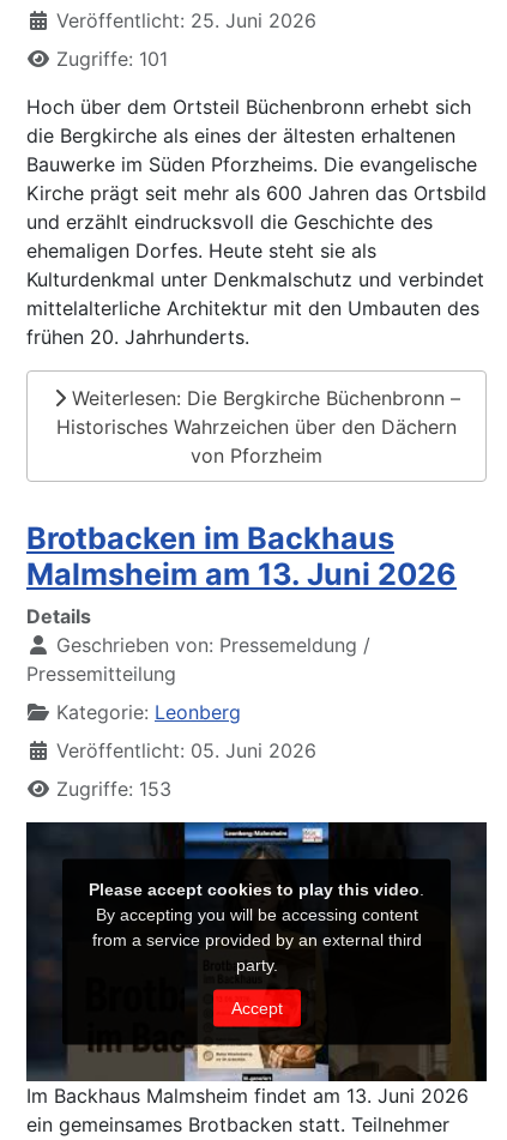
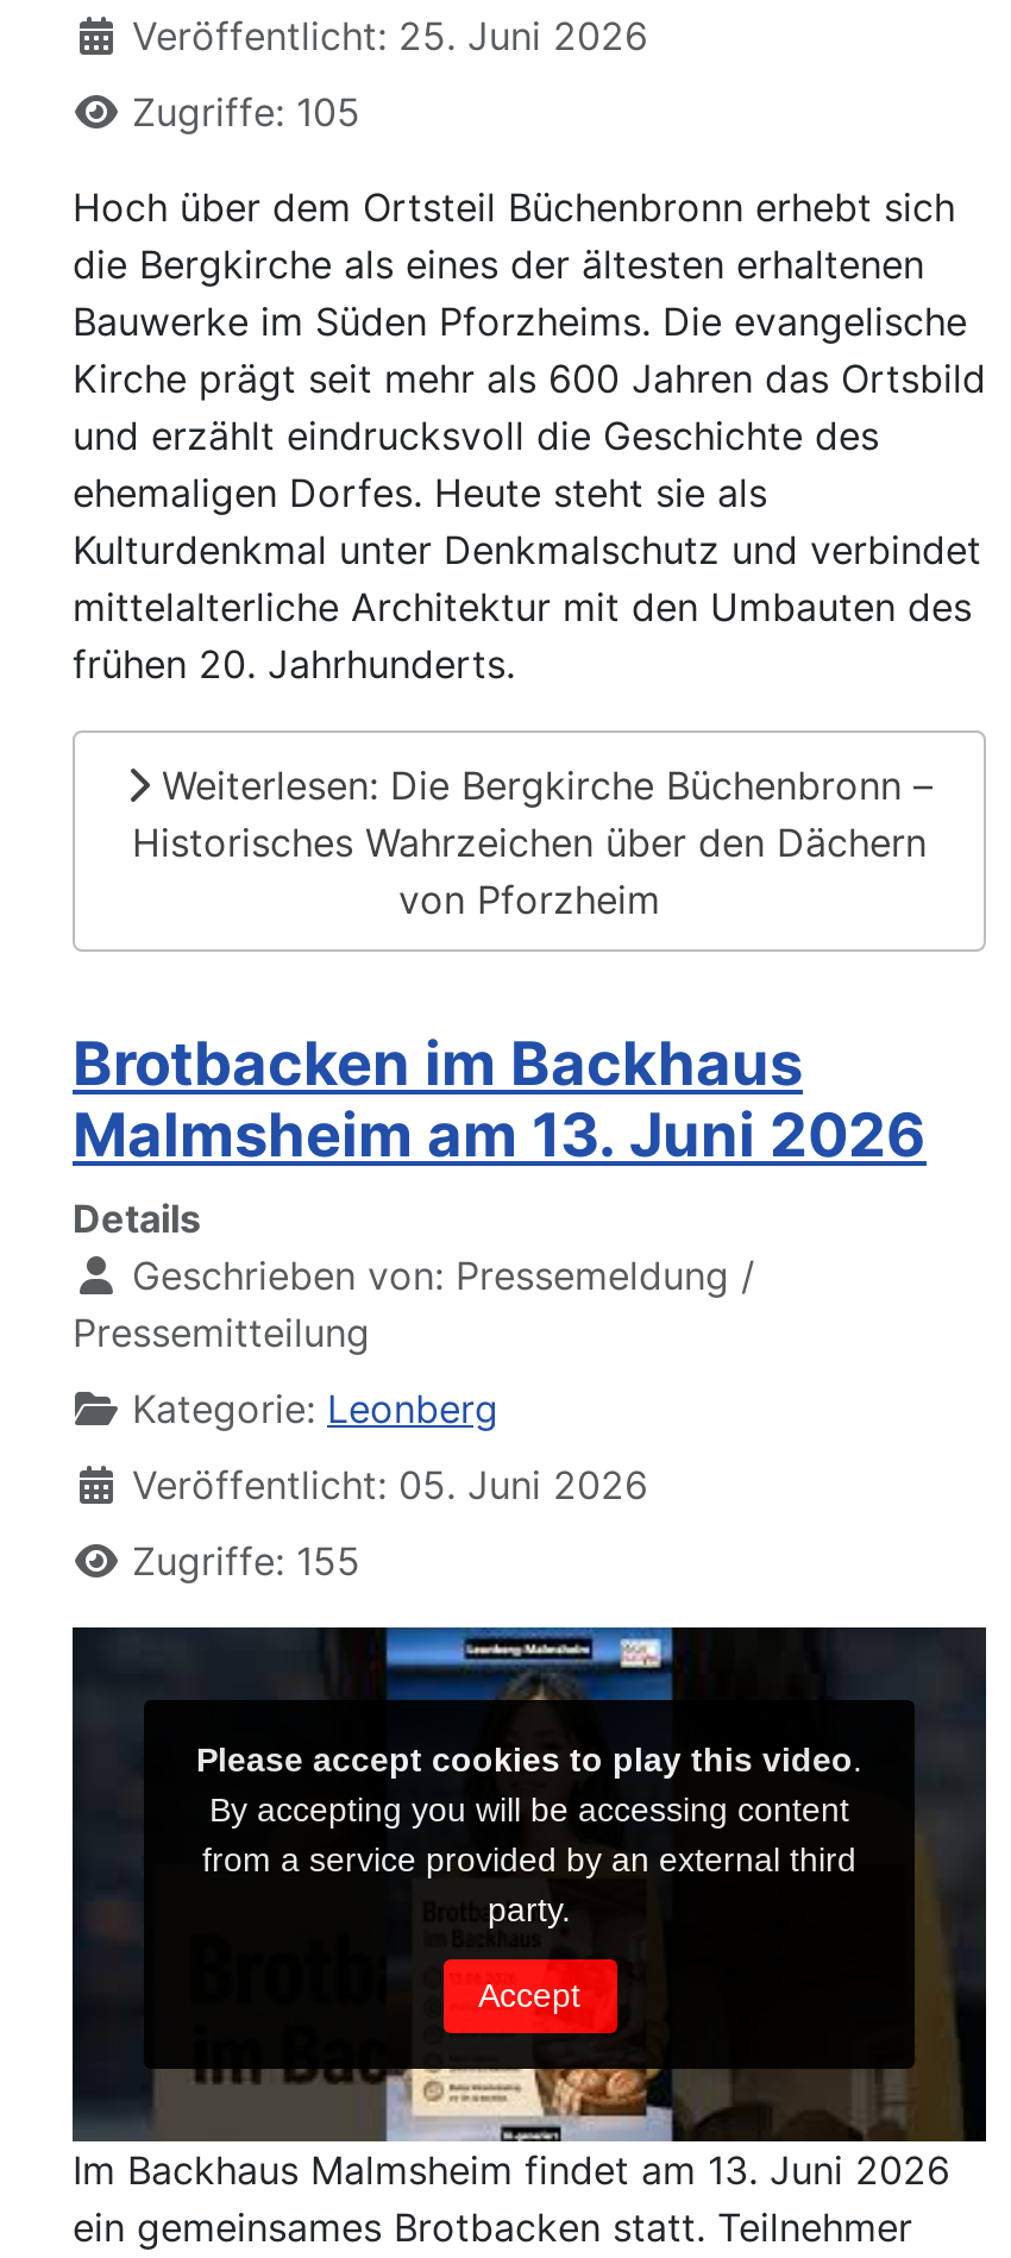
- Zugriffe: 101
+ Zugriffe: 105

- Zugriffe: 153
+ Zugriffe: 155
